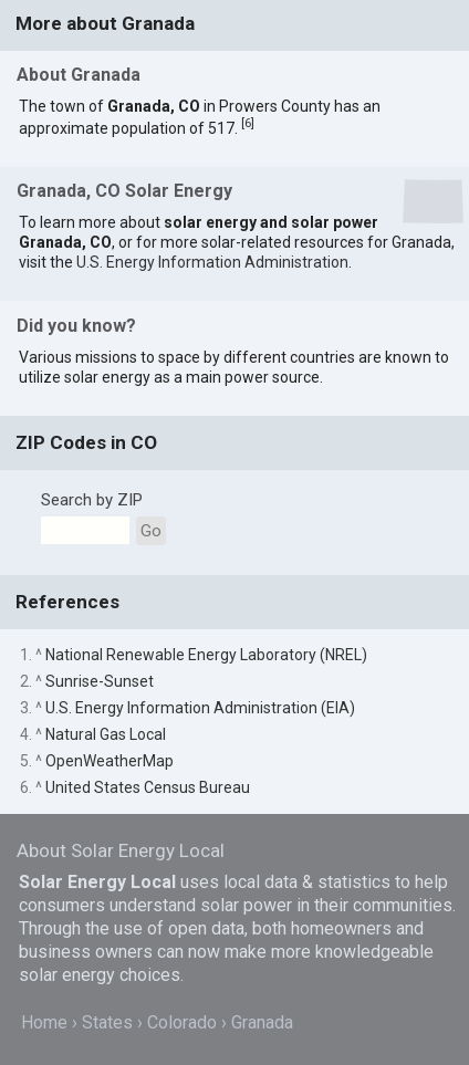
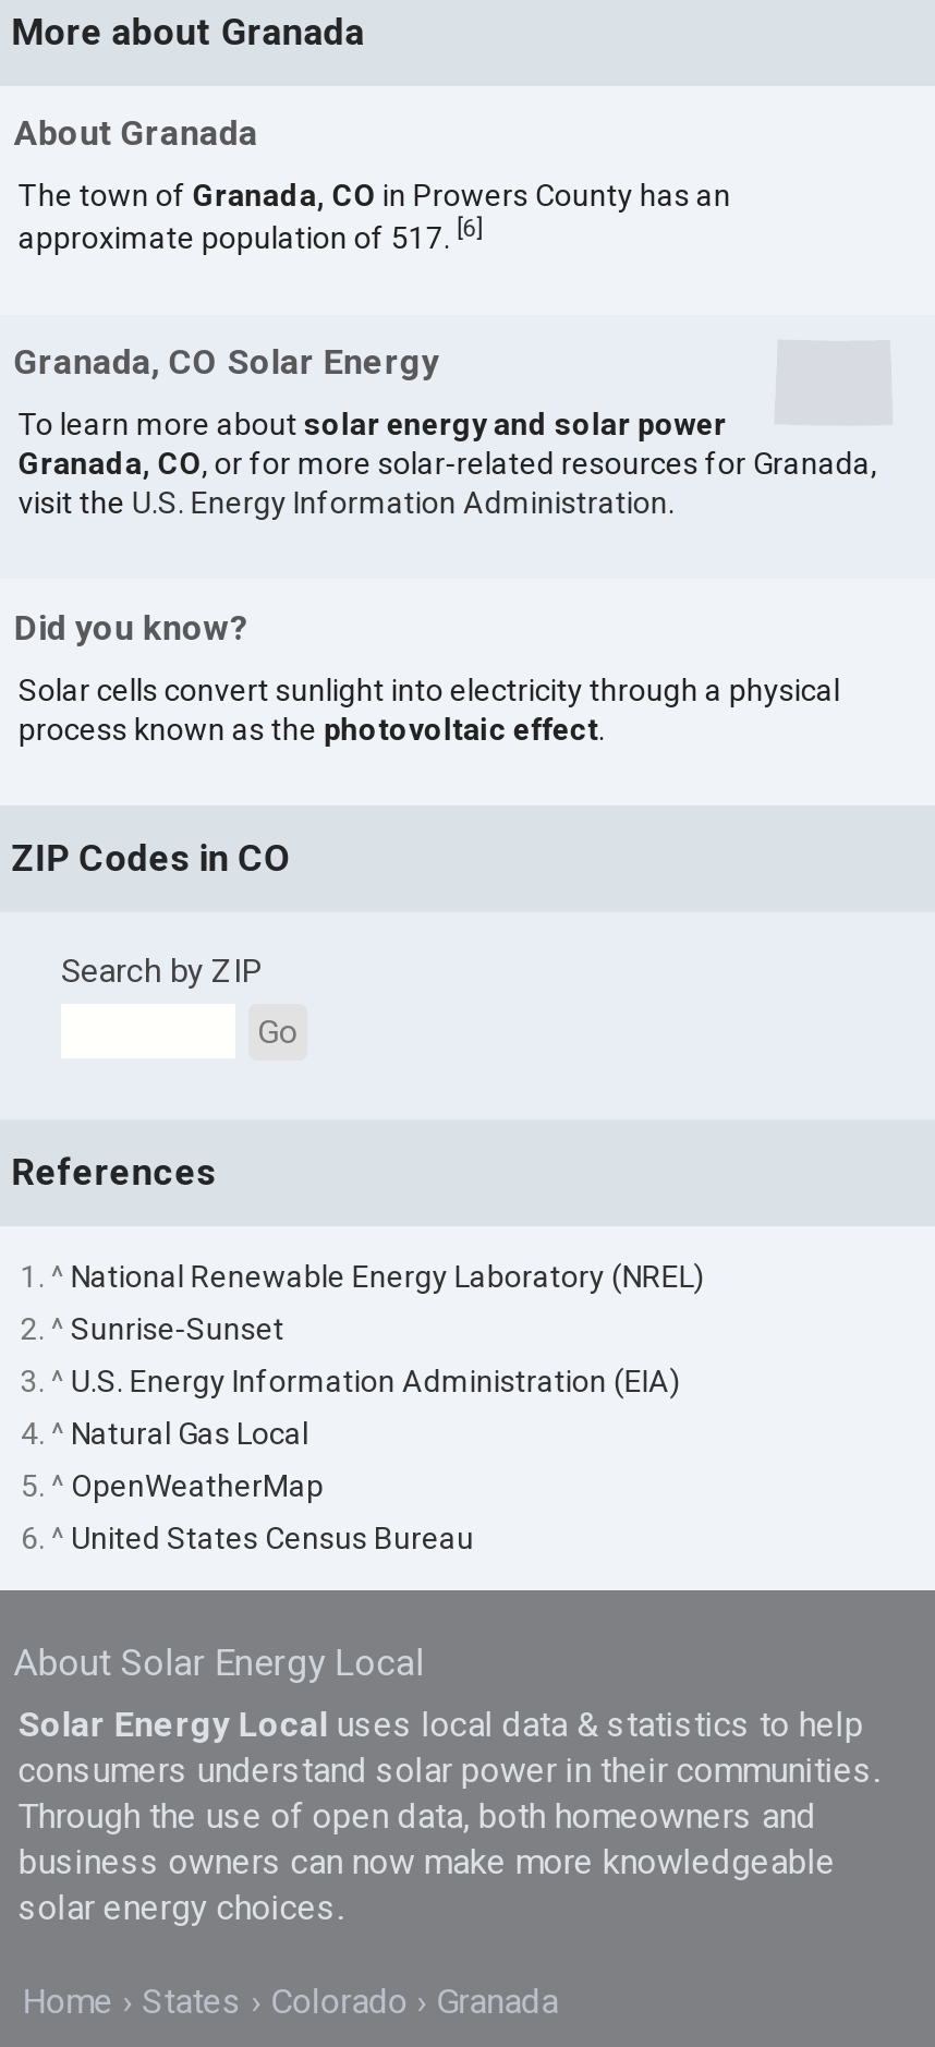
- Various missions to space by different countries are known to
- utilize solar energy as a main power source.
+ Solar cells convert sunlight into electricity through a physical
+ process known as the photovoltaic effect.
